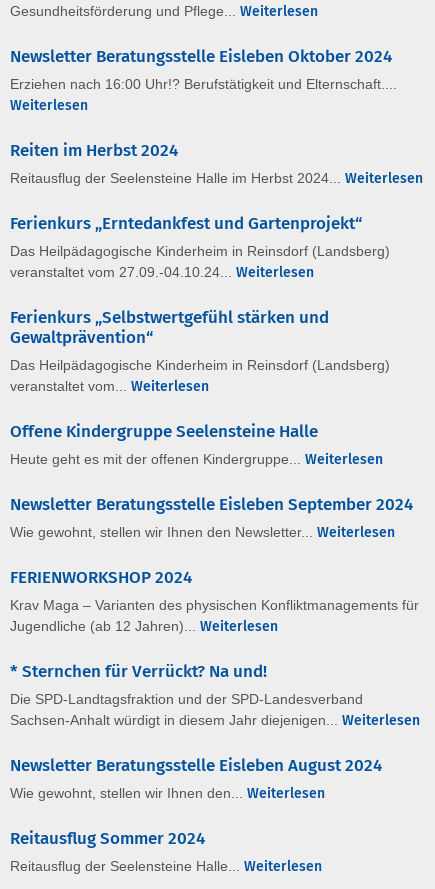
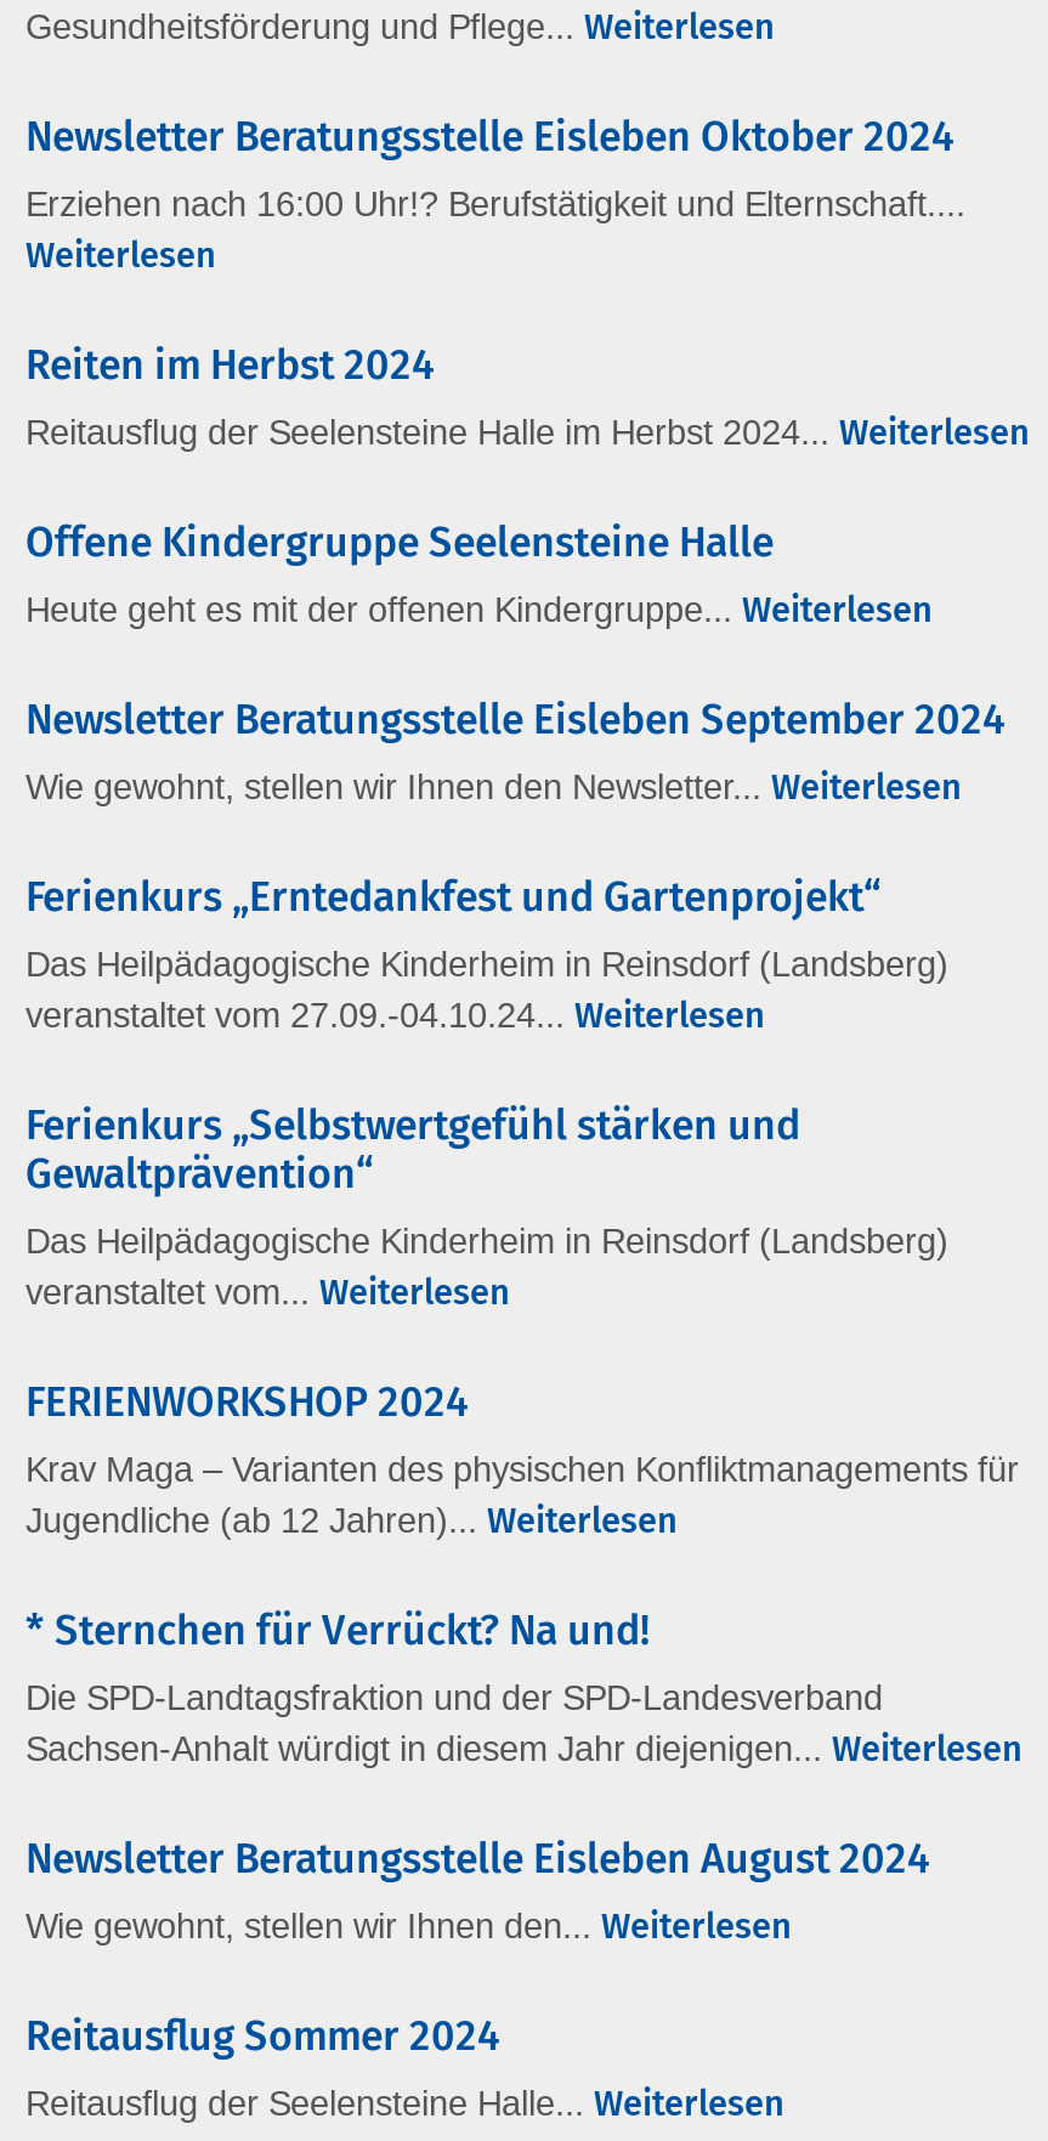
moved down: Ferienkurs „Erntedankfest und Gartenprojekt“ | Das Heilpädagogische Kinderheim in Reinsdorf (Landsberg) | veranstaltet vom 27.09.-04.10.24... Weiterlesen | Ferienkurs „Selbstwertgefühl stärken und | Gewaltprävention“ | Das Heilpädagogische Kinderheim in Reinsdorf (Landsberg) | veranstaltet vom... Weiterlesen

moved up: Offene Kindergruppe Seelensteine Halle | Heute geht es mit der offenen Kindergruppe... Weiterlesen | Newsletter Beratungsstelle Eisleben September 2024 | Wie gewohnt, stellen wir Ihnen den Newsletter... Weiterlesen
